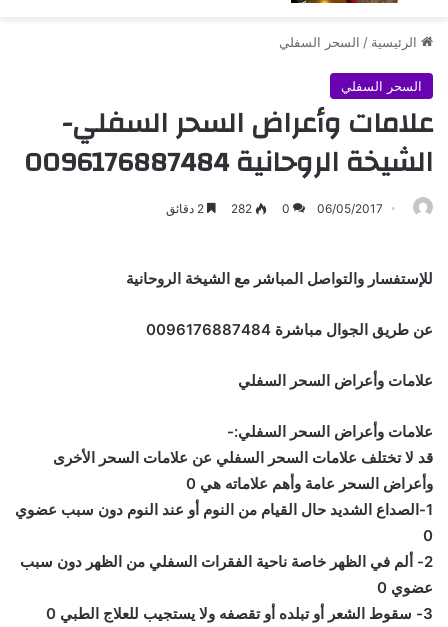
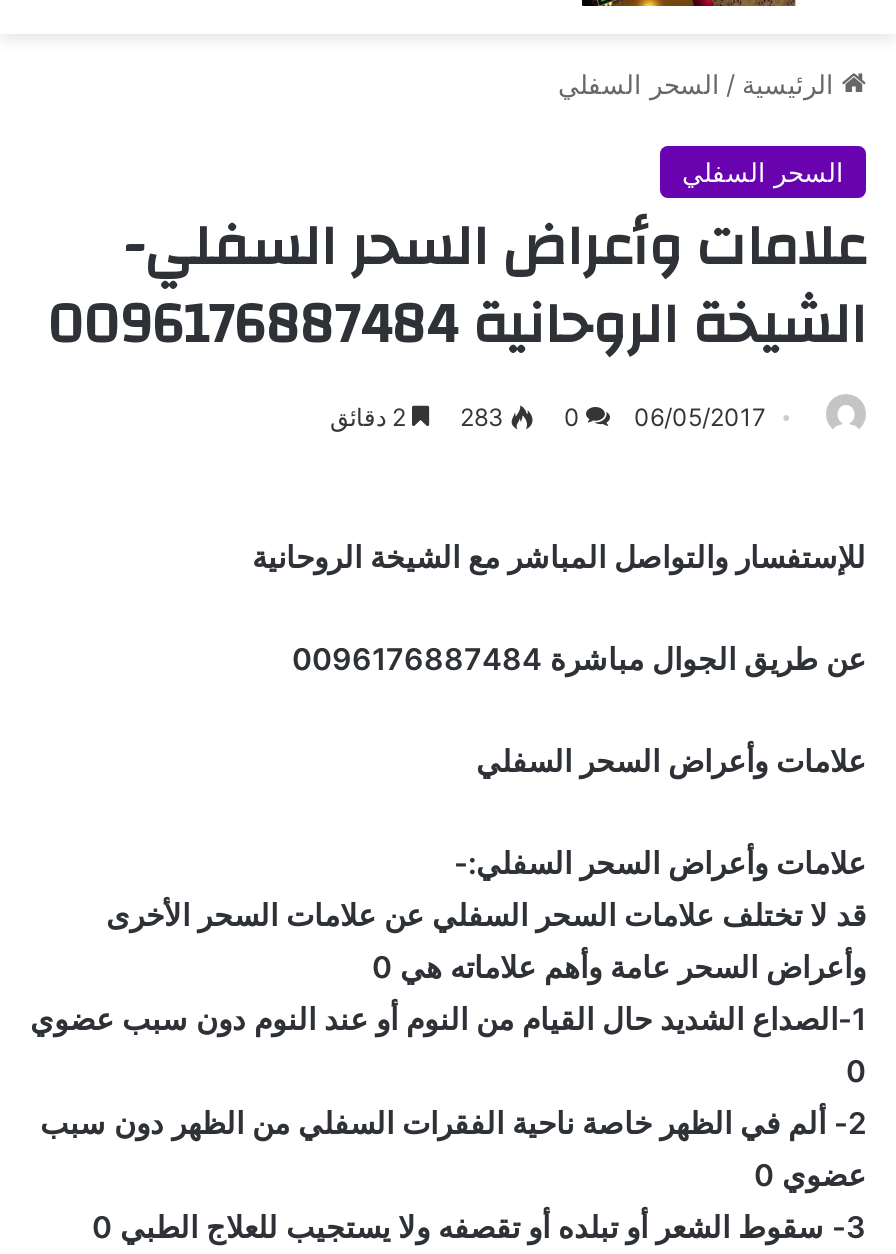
- 282
+ 283
